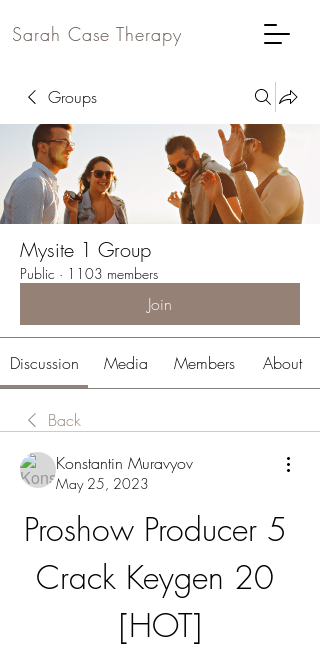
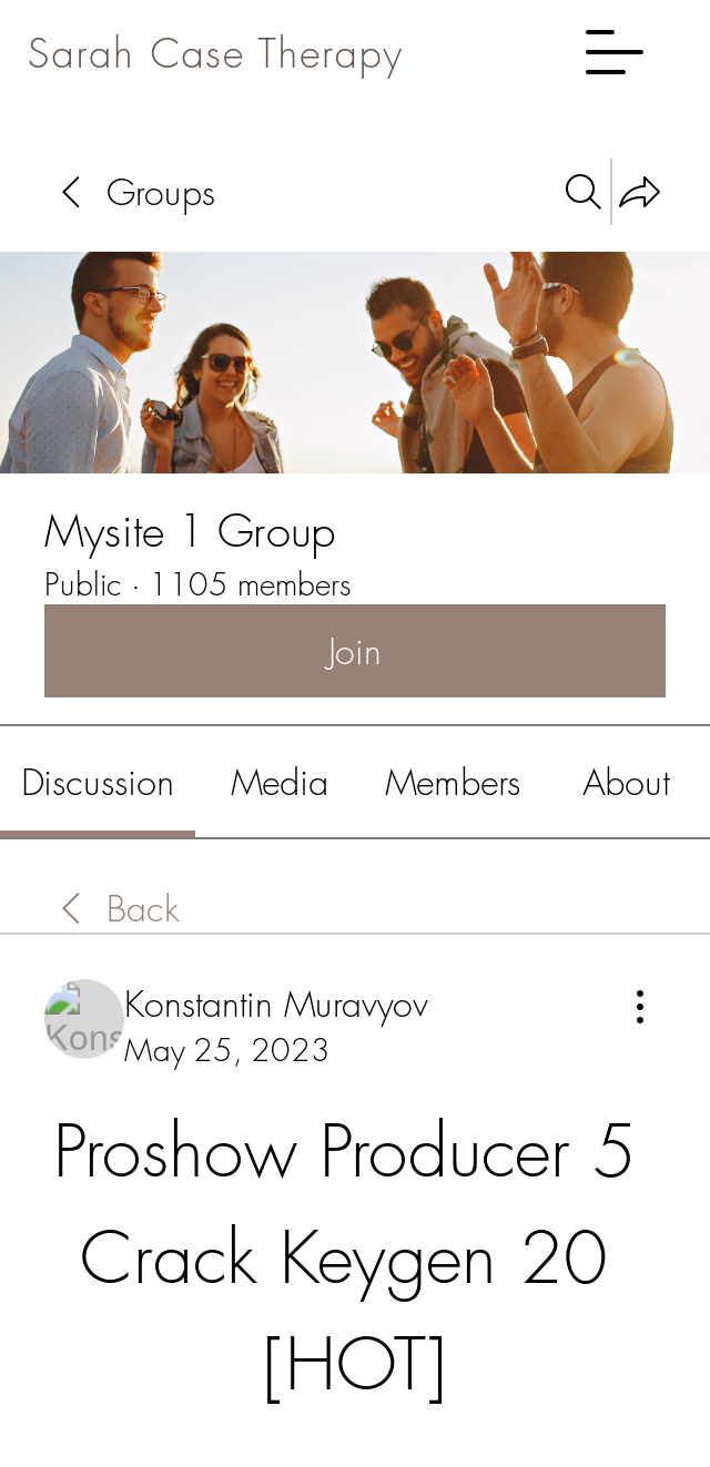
- Public · 1103 members
+ Public · 1105 members
